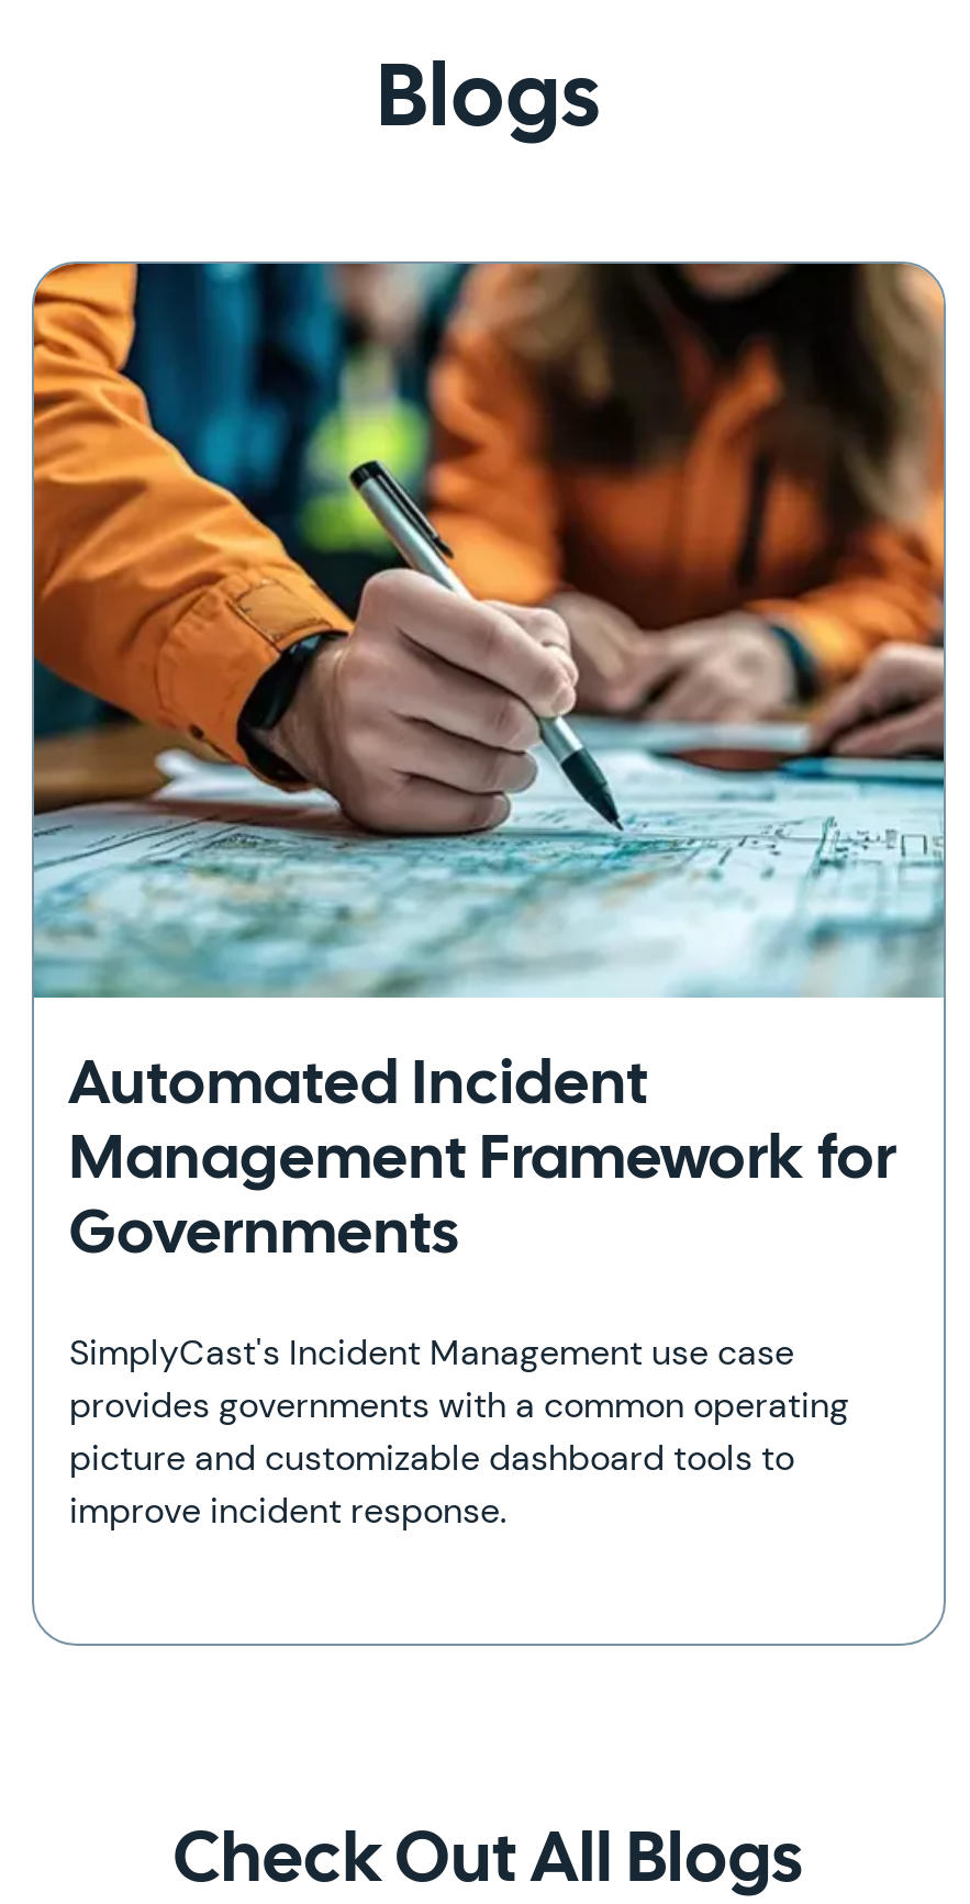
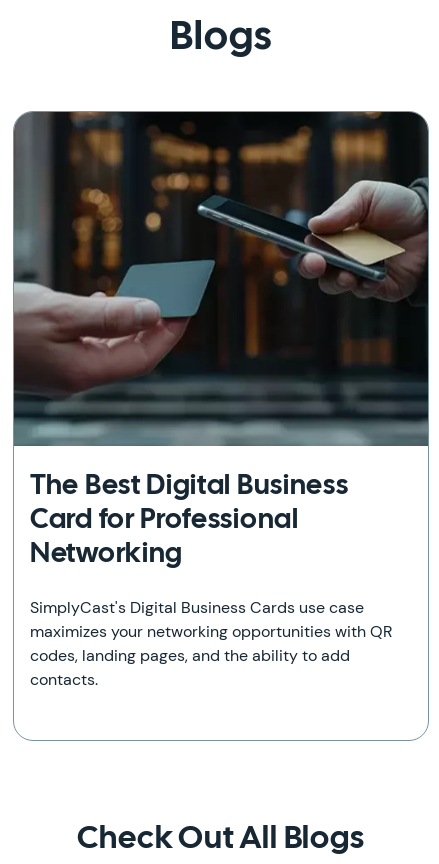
- [image]
- Automated Incident
- Management Framework for
- Governments
+ [image]
+ The Best Digital Business
+ Card for Professional
+ Networking

- SimplyCast's Incident Management use case
- provides governments with a common operating
- picture and customizable dashboard tools to
- improve incident response.
+ SimplyCast's Digital Business Cards use case
+ maximizes your networking opportunities with QR
+ codes, landing pages, and the ability to add
+ contacts.
